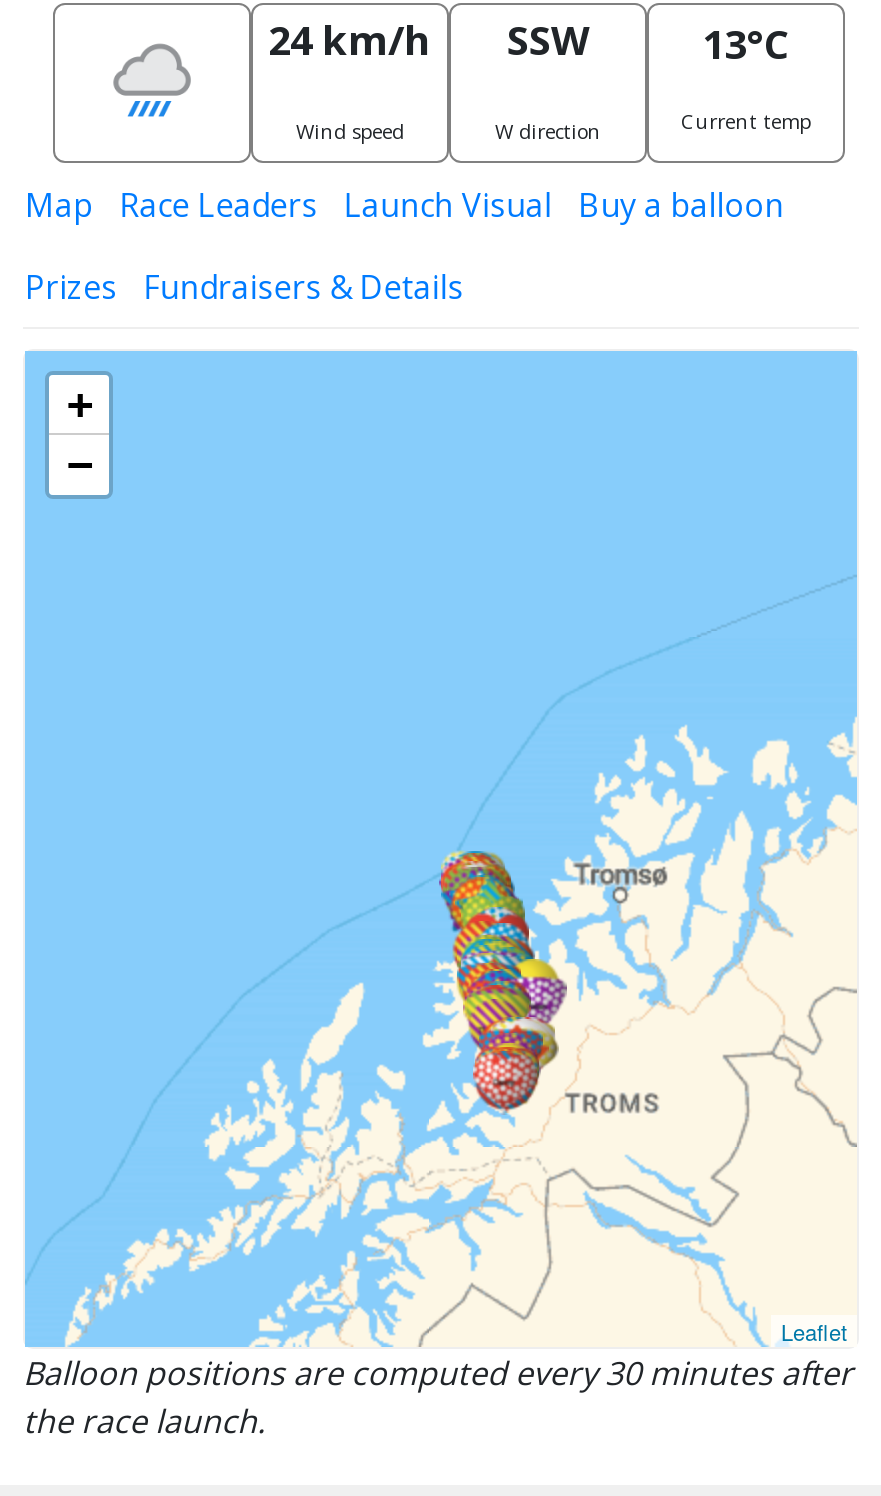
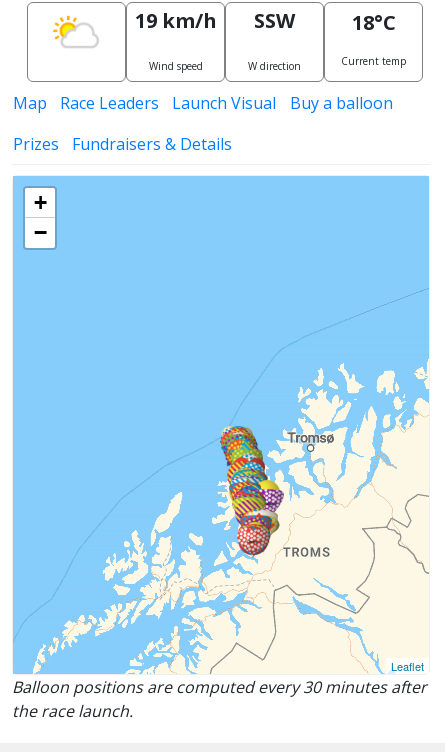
- [image]
- 24 km/h SSW
+ [image]
+ 19 km/h SSW

- 13°C
+ 18°C
